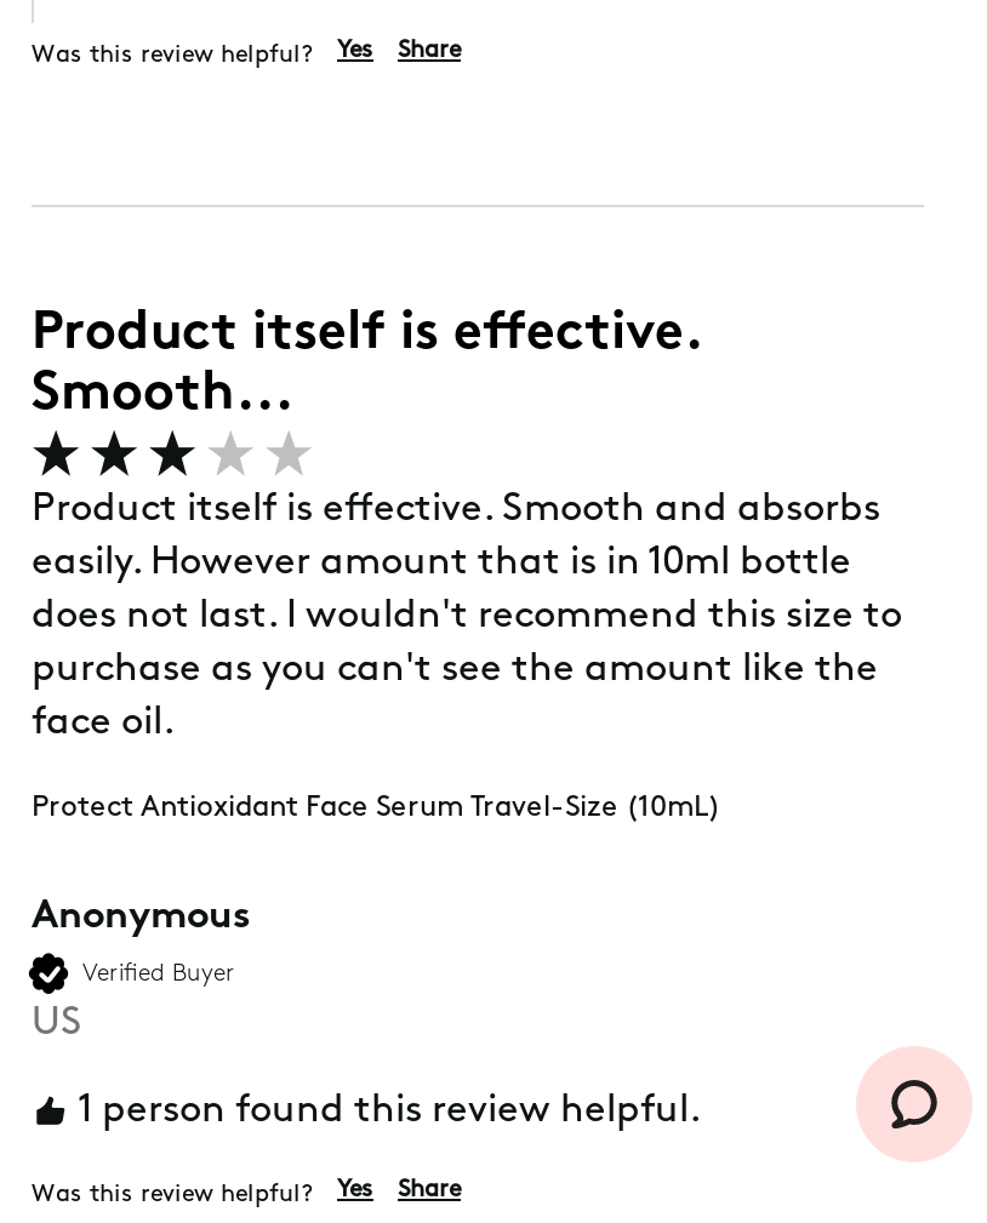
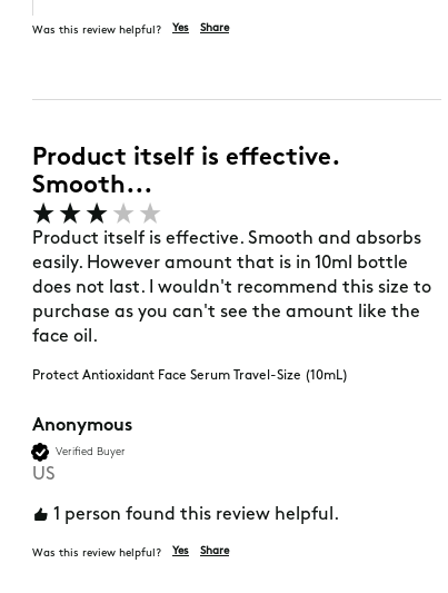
- [image]
